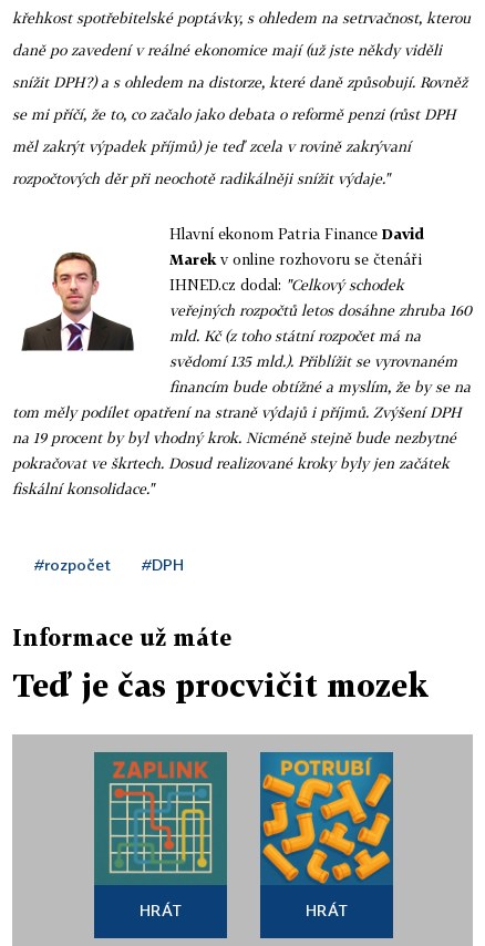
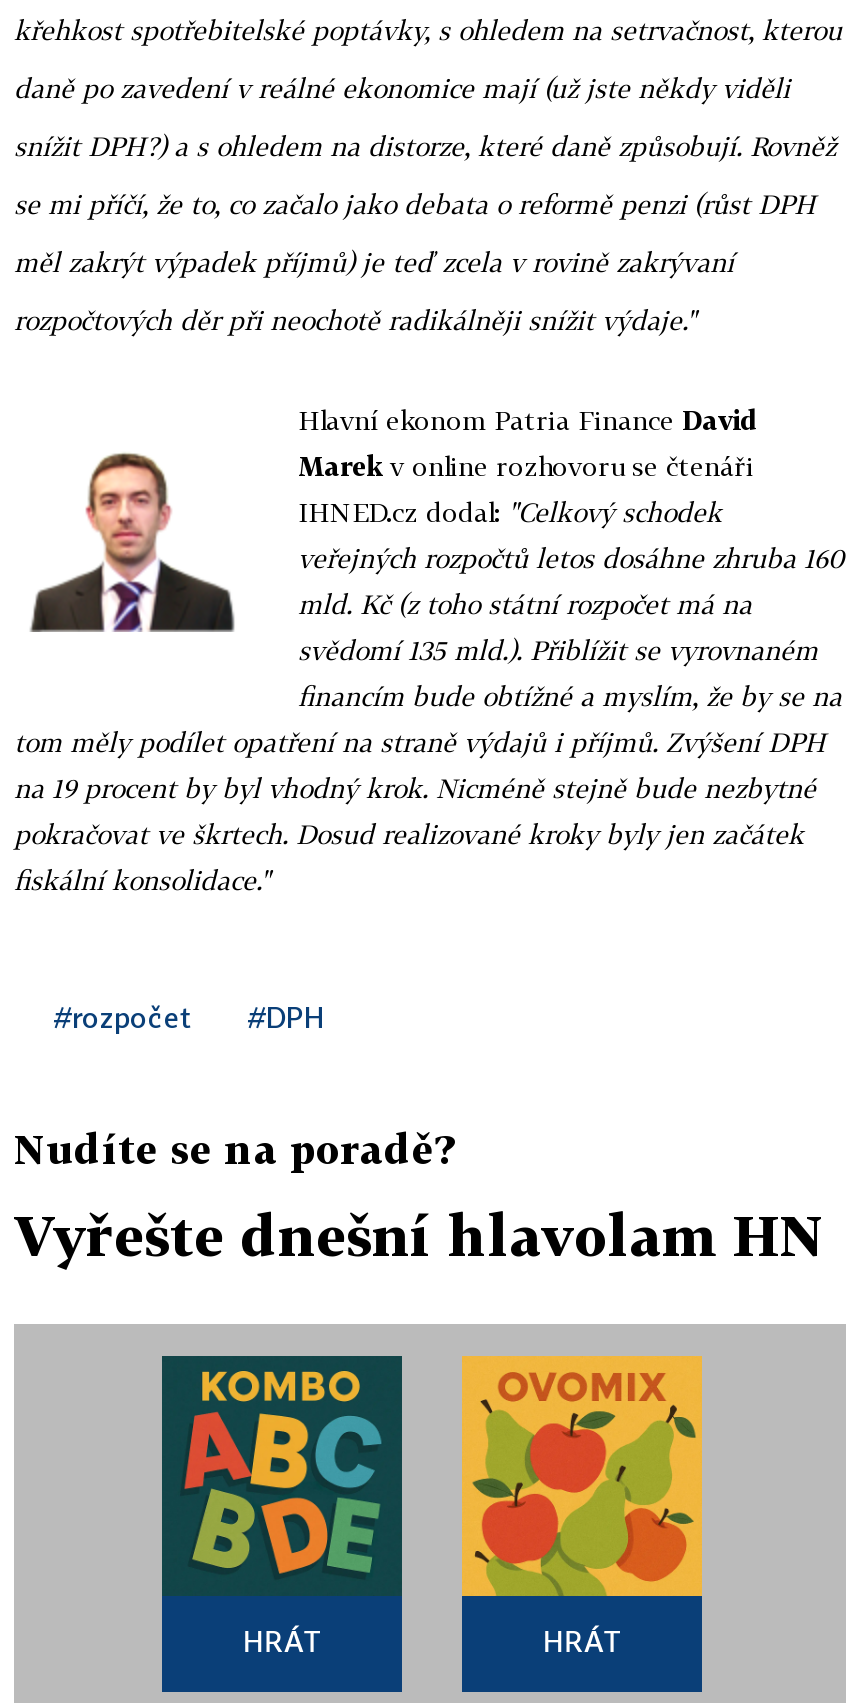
- Informace už máte
+ Nudíte se na poradě?

- Teď je čas procvičit mozek
+ Vyřešte dnešní hlavolam HN

- [image]
+ [image]

- [image]
+ [image]
